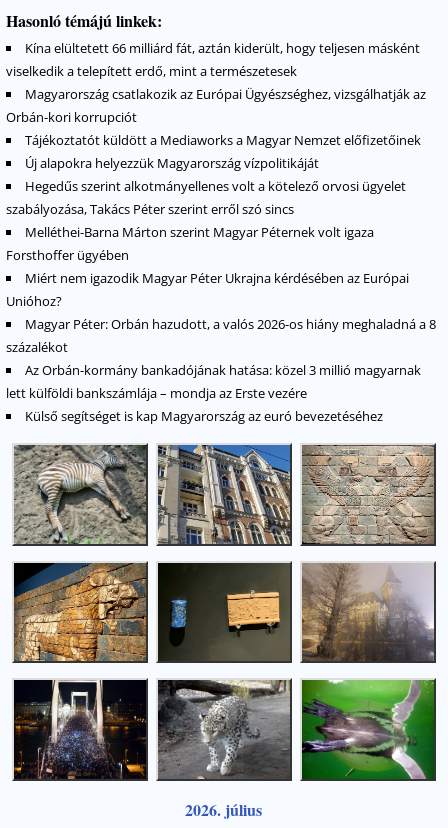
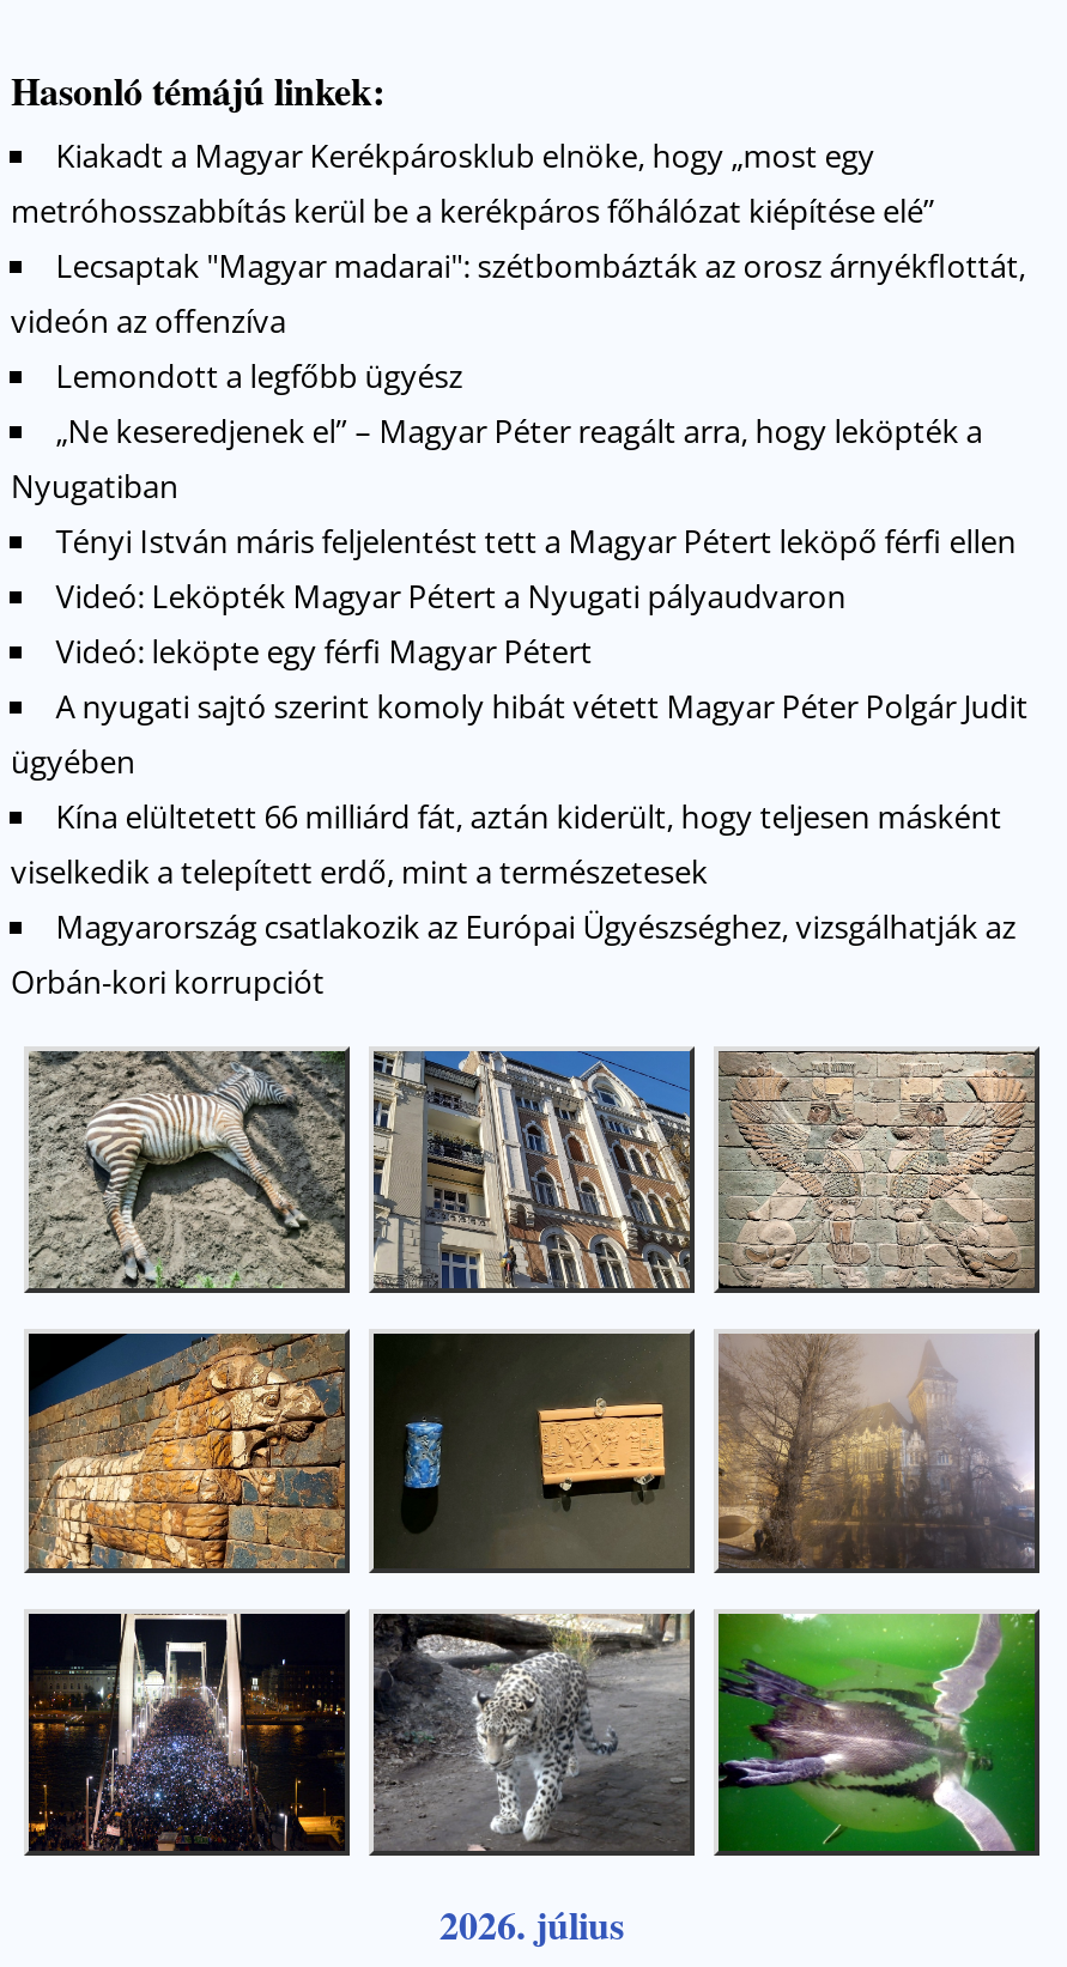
+ Kiakadt a Magyar Kerékpárosklub elnöke, hogy „most egy
+ metróhosszabbítás kerül be a kerékpáros főhálózat kiépítése elé”
+ Lecsaptak "Magyar madarai": szétbombázták az orosz árnyékflottát,
+ videón az offenzíva
+ Lemondott a legfőbb ügyész
+ „Ne keseredjenek el” – Magyar Péter reagált arra, hogy leköpték a
+ Nyugatiban
+ Tényi István máris feljelentést tett a Magyar Pétert leköpő férfi ellen
+ Videó: Leköpték Magyar Pétert a Nyugati pályaudvaron
+ Videó: leköpte egy férfi Magyar Pétert
+ A nyugati sajtó szerint komoly hibát vétett Magyar Péter Polgár Judit
+ ügyében

moved down: Kína elültetett 66 milliárd fát, aztán kiderült, hogy teljesen másként | viselkedik a telepített erdő, mint a természetesek | Magyarország csatlakozik az Európai Ügyészséghez, vizsgálhatják az | Orbán-kori korrupciót

- Tájékoztatót küldött a Mediaworks a Magyar Nemzet előfizetőinek
- Új alapokra helyezzük Magyarország vízpolitikáját
- Hegedűs szerint alkotmányellenes volt a kötelező orvosi ügyelet
- szabályozása, Takács Péter szerint erről szó sincs
- Melléthei-Barna Márton szerint Magyar Péternek volt igaza
- Forsthoffer ügyében
- Miért nem igazodik Magyar Péter Ukrajna kérdésében az Európai
- Unióhoz?
- Magyar Péter: Orbán hazudott, a valós 2026-os hiány meghaladná a 8
- százalékot
- Az Orbán-kormány bankadójának hatása: közel 3 millió magyarnak
- lett külföldi bankszámlája – mondja az Erste vezére
- Külső segítséget is kap Magyarország az euró bevezetéséhez
